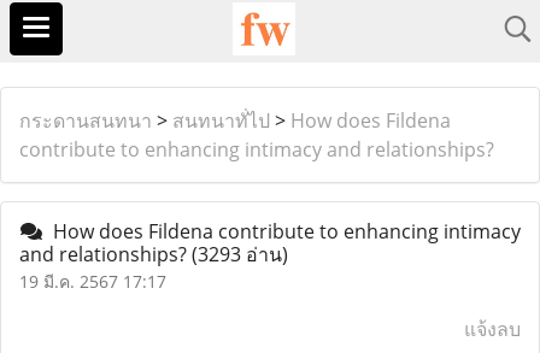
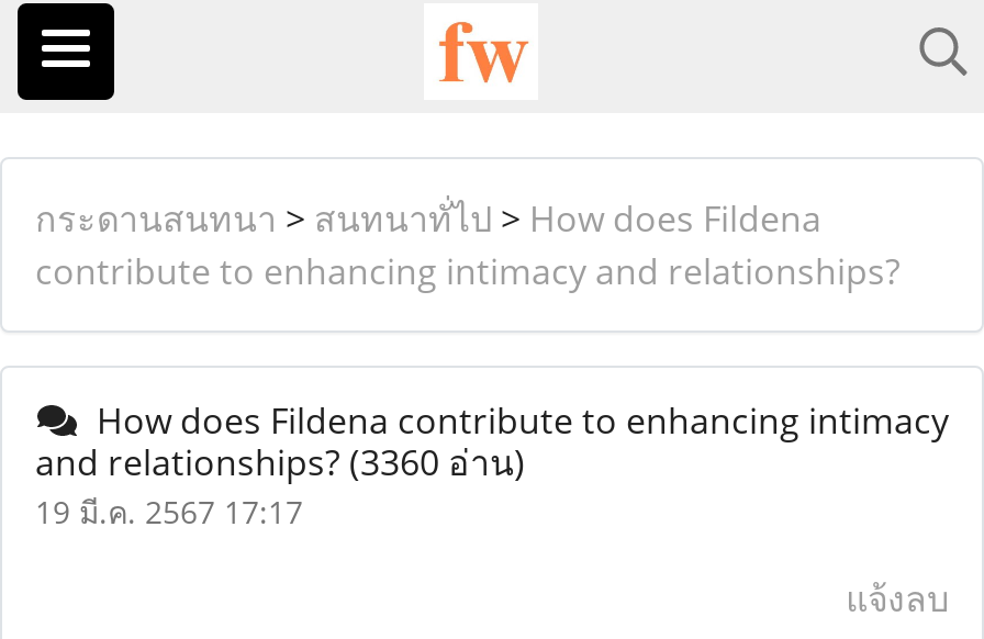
- and relationships? (3293 อ่าน)
+ and relationships? (3360 อ่าน)
